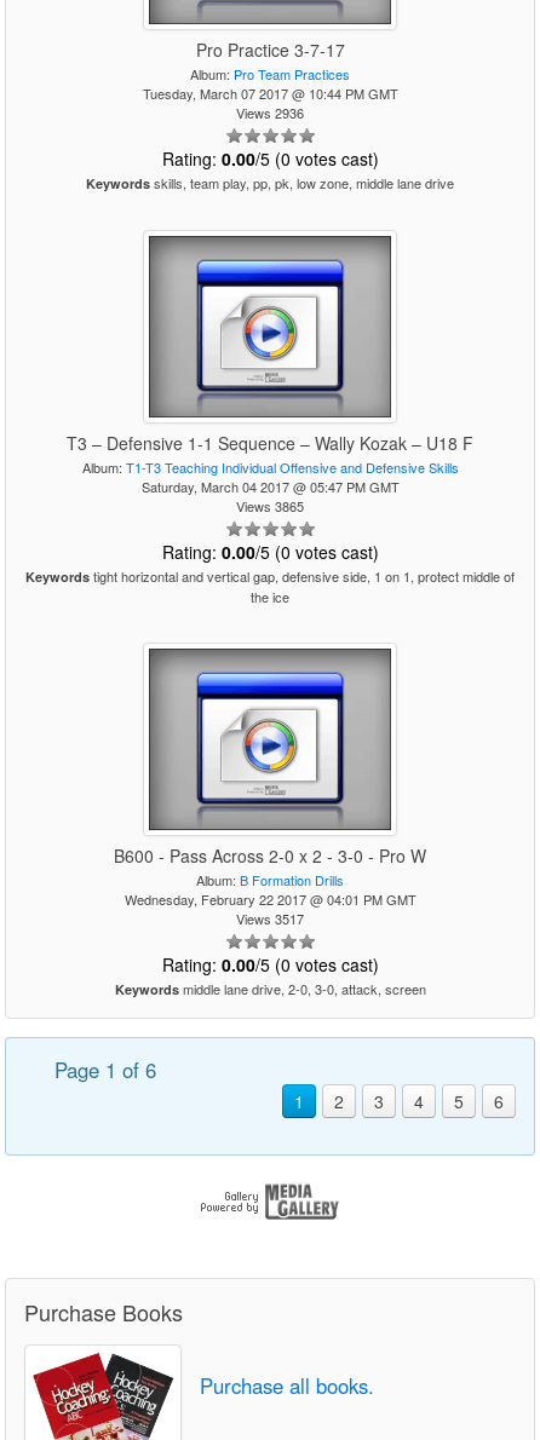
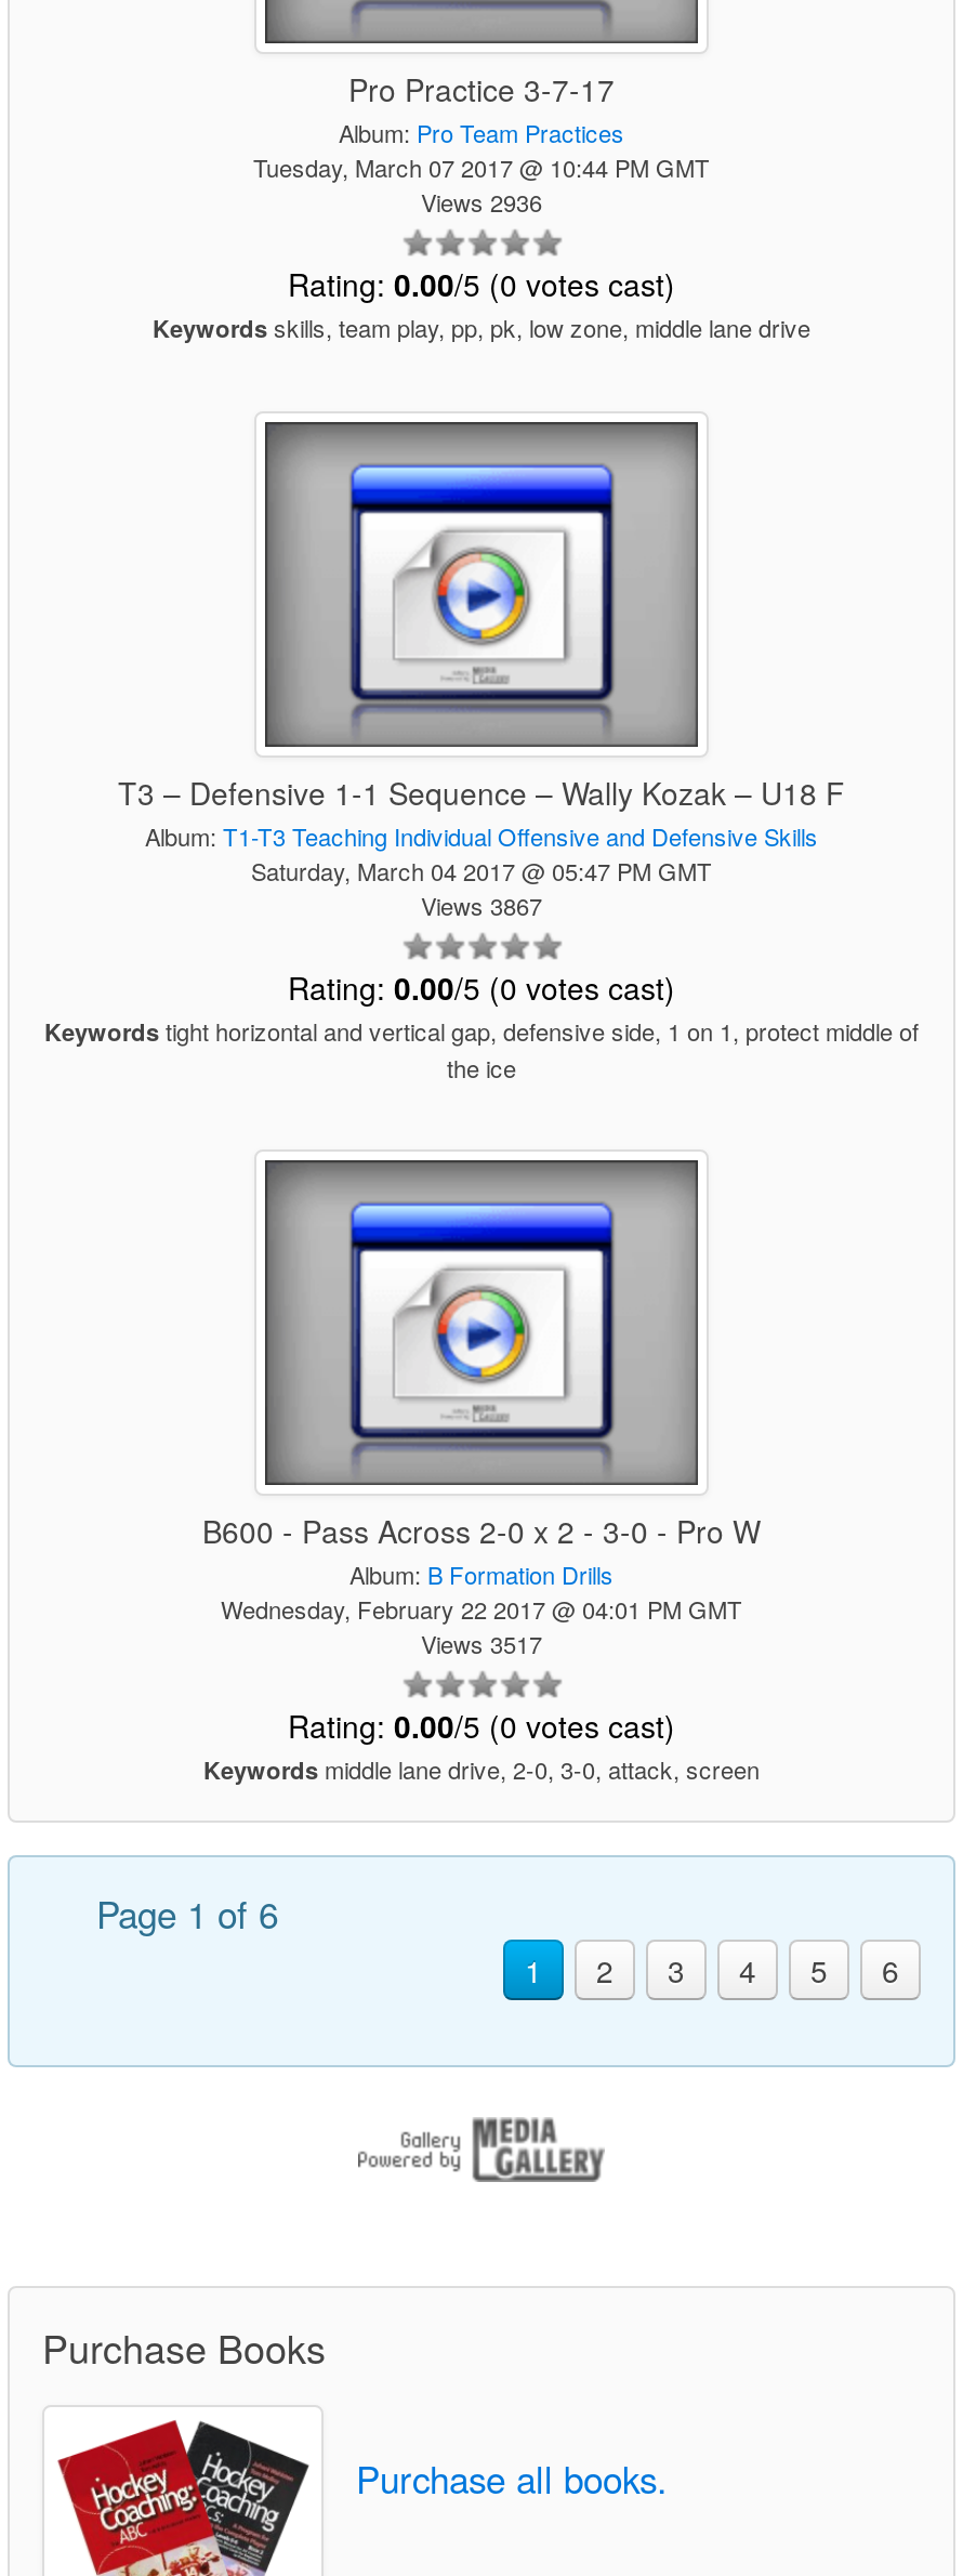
- Views 3865
+ Views 3867
